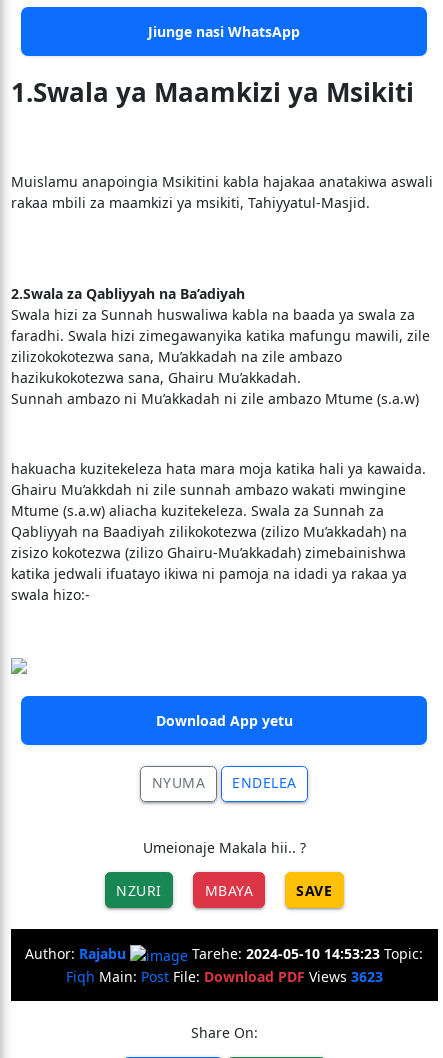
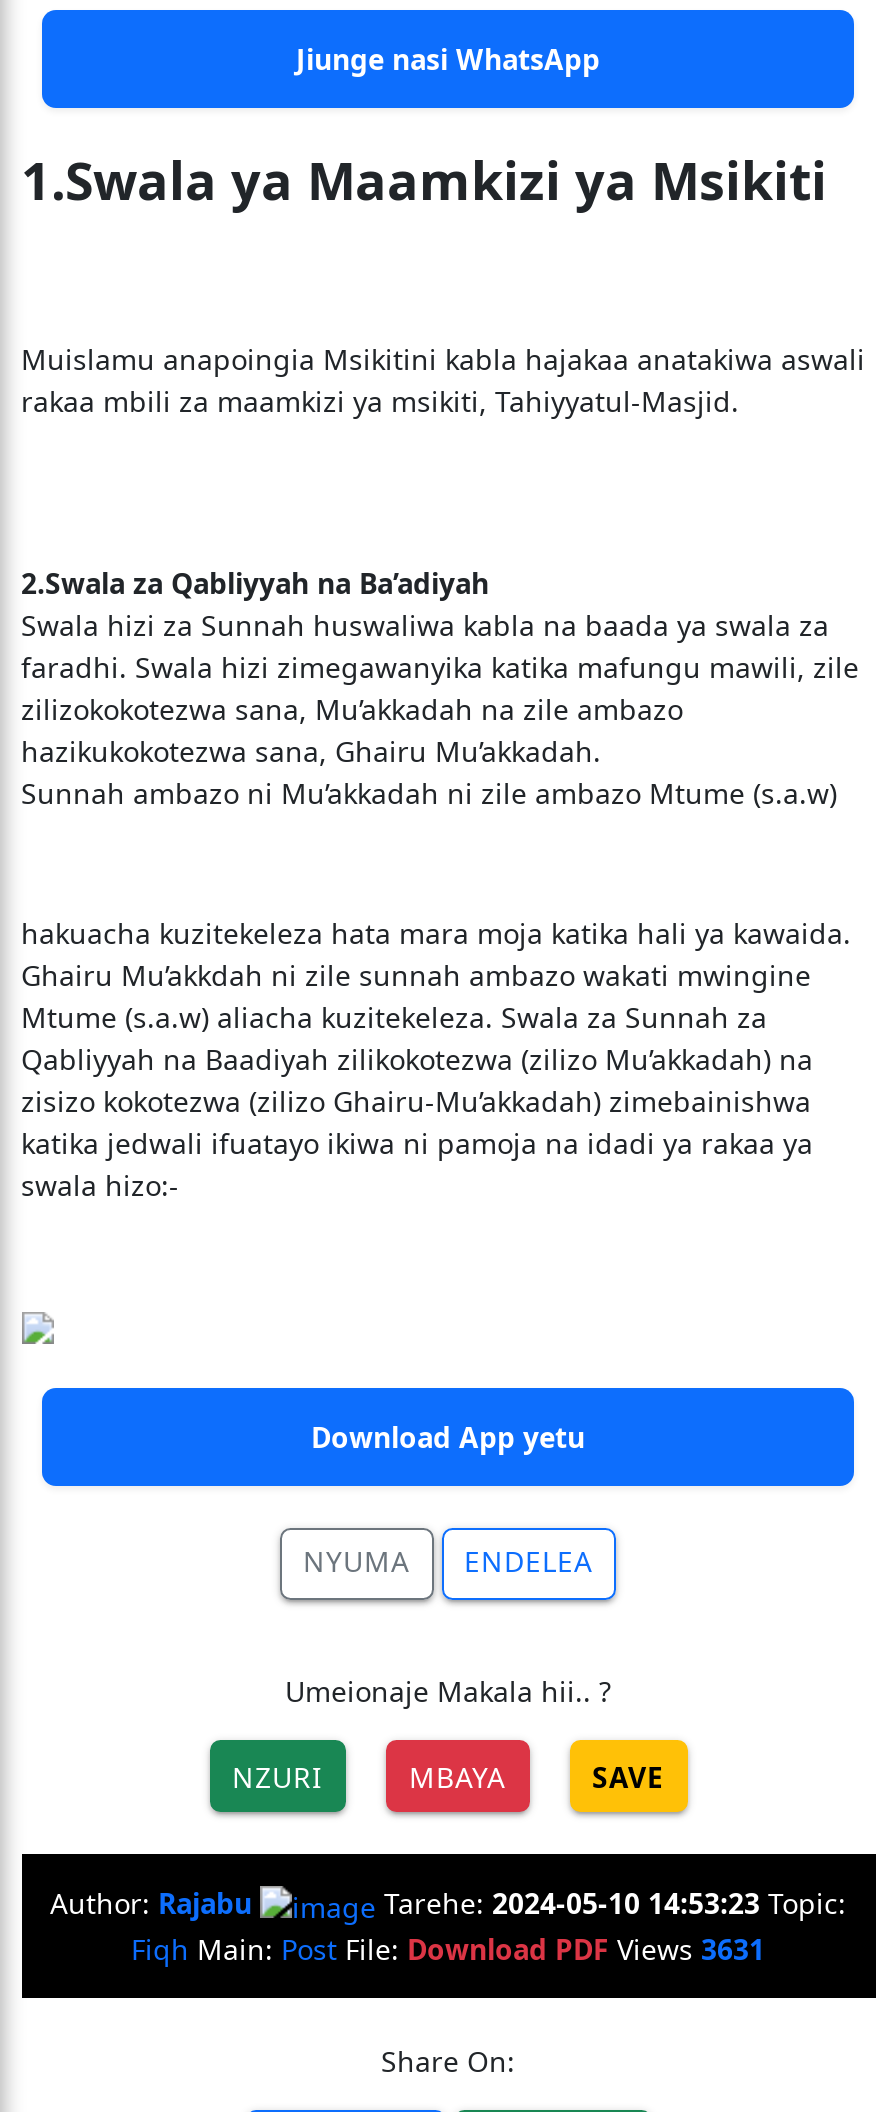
- Fiqh Main: Post File: Download PDF Views 3623
+ Fiqh Main: Post File: Download PDF Views 3631
